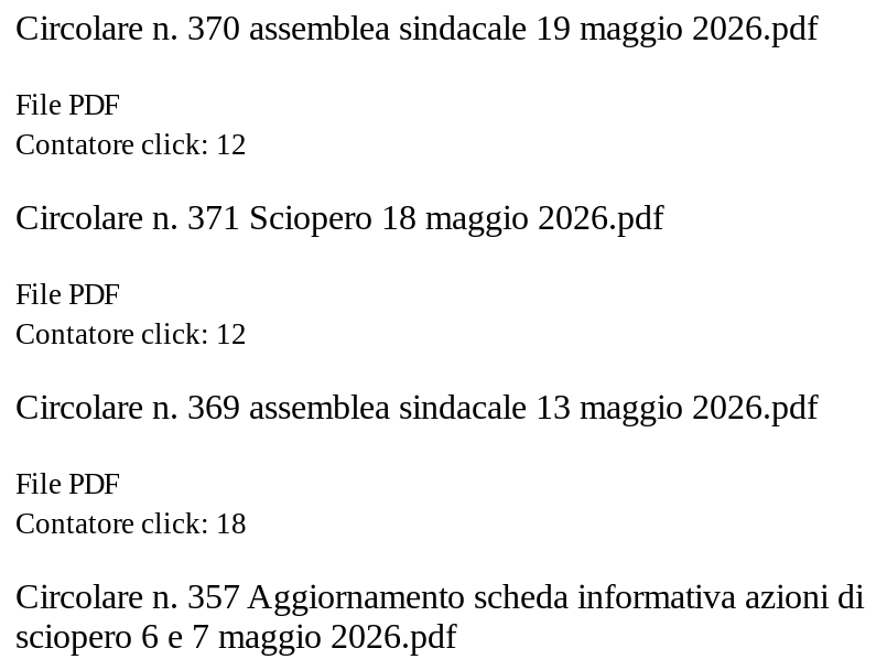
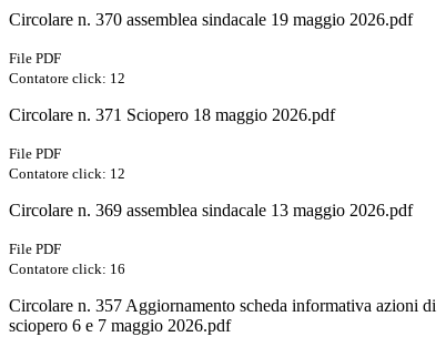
- Contatore click: 18
+ Contatore click: 16
